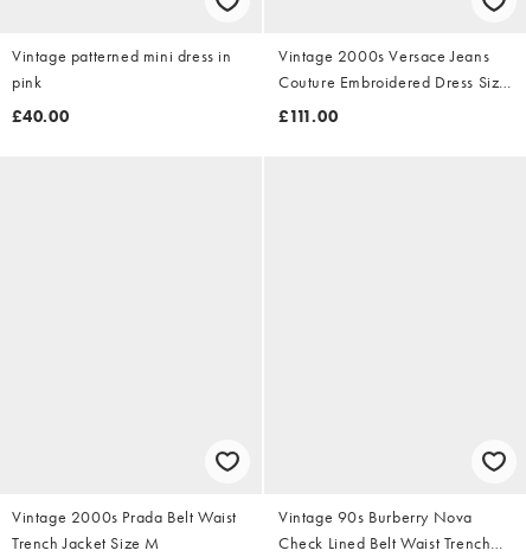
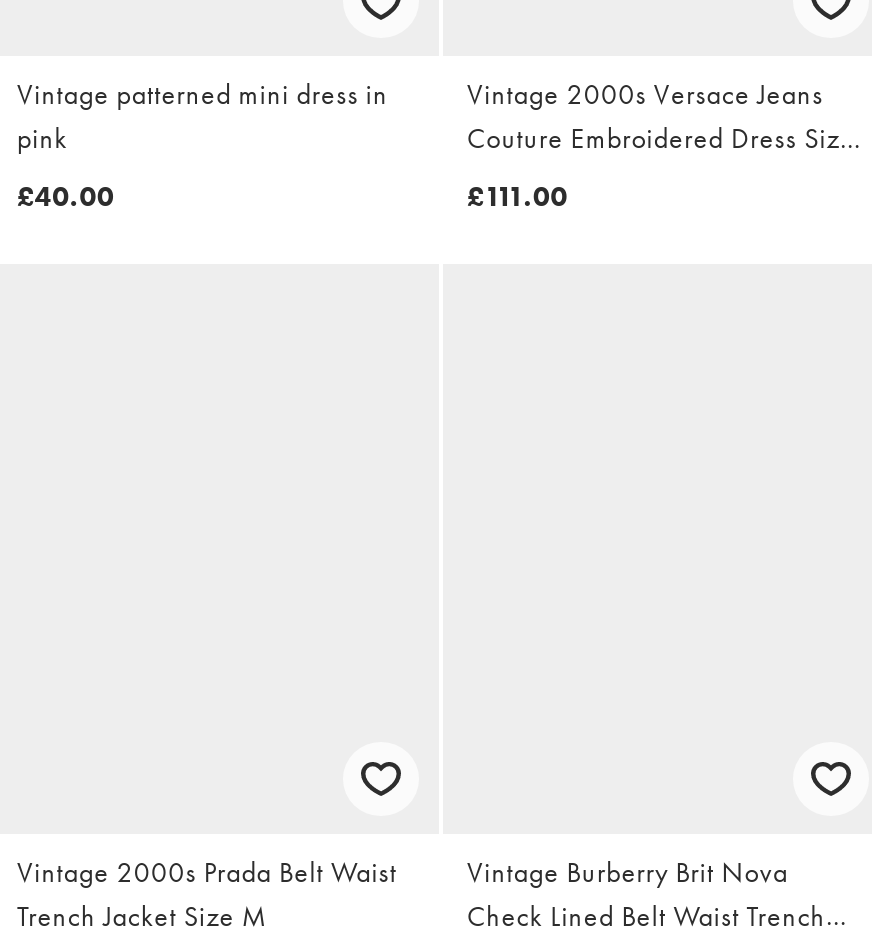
- Vintage 90s Burberry Nova
+ Vintage Burberry Brit Nova
